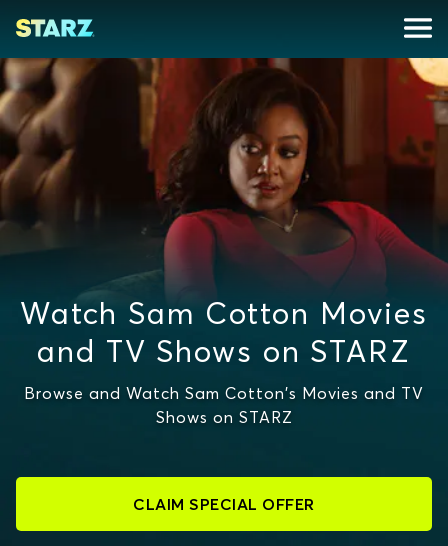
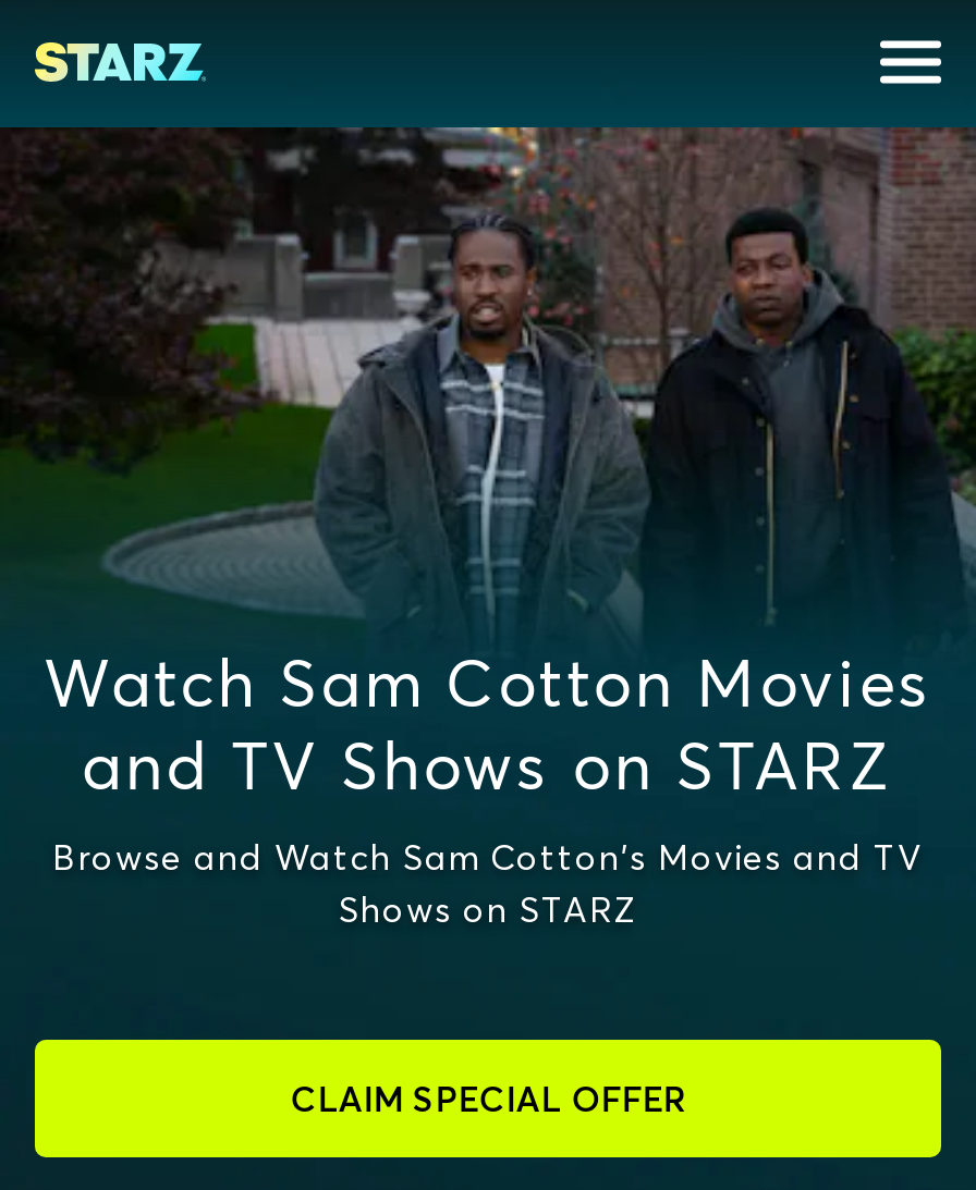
- [image]
+ [image]
